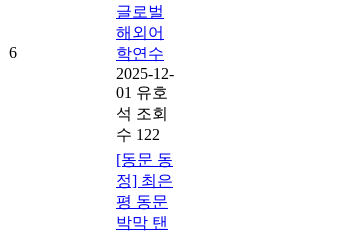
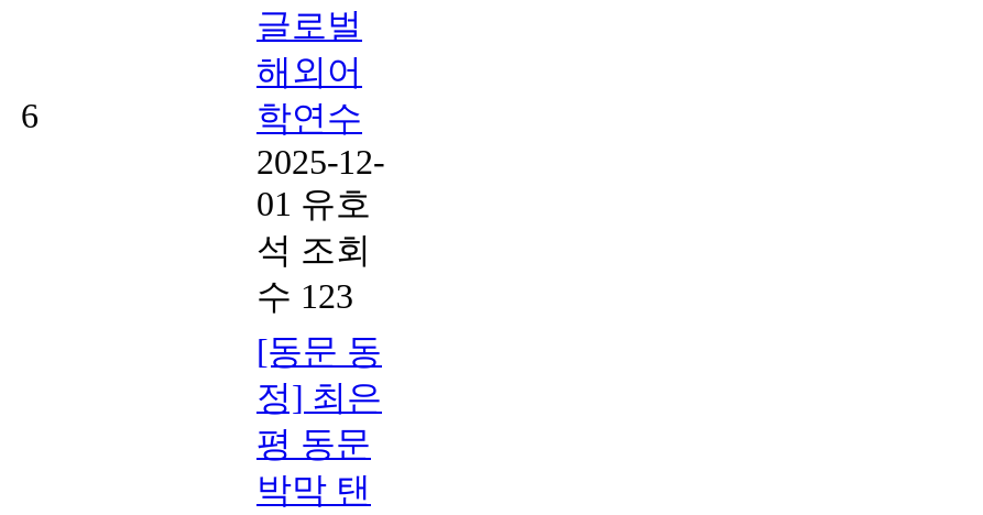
- 수 122
+ 수 123
